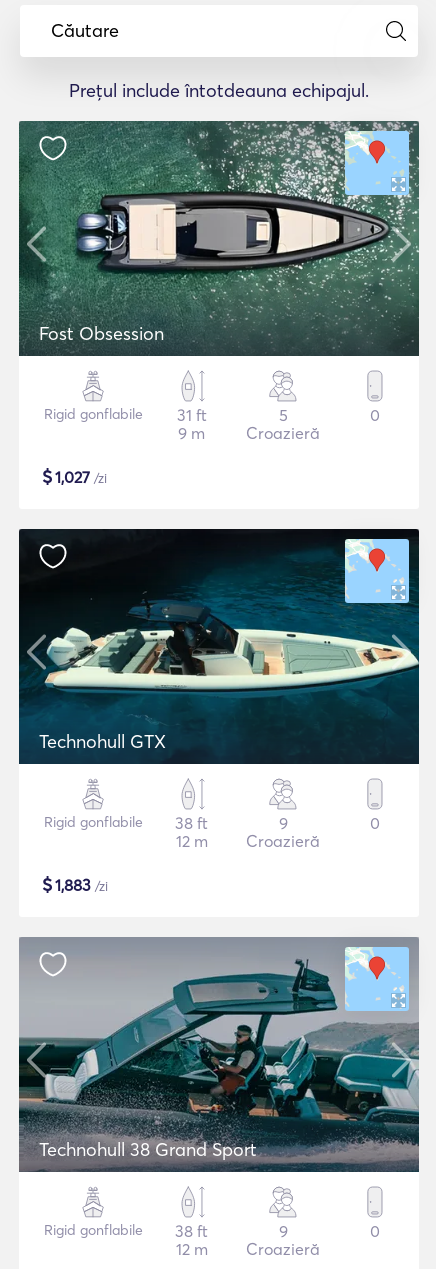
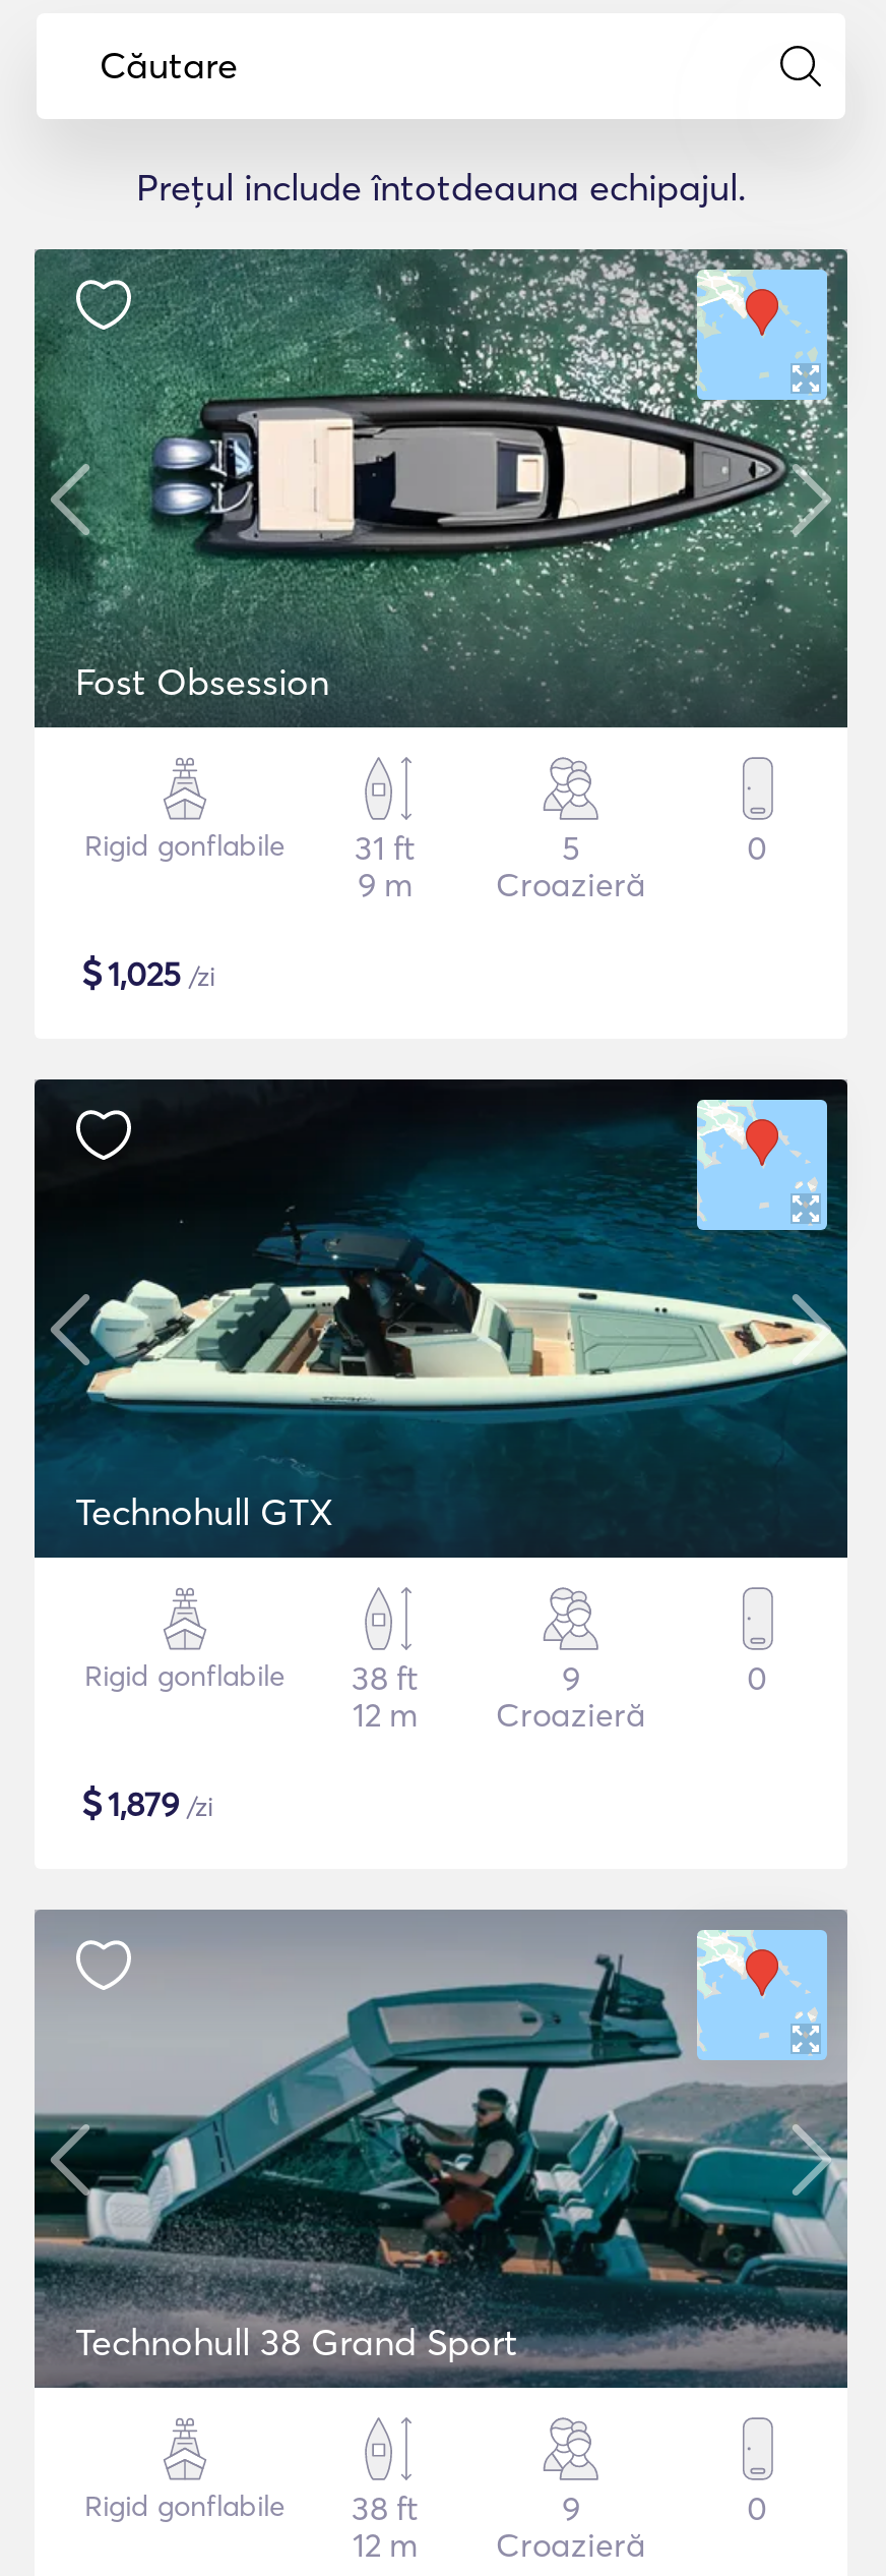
- $1,027 /zi
+ $1,025 /zi

- $1,883 /zi
+ $1,879 /zi
